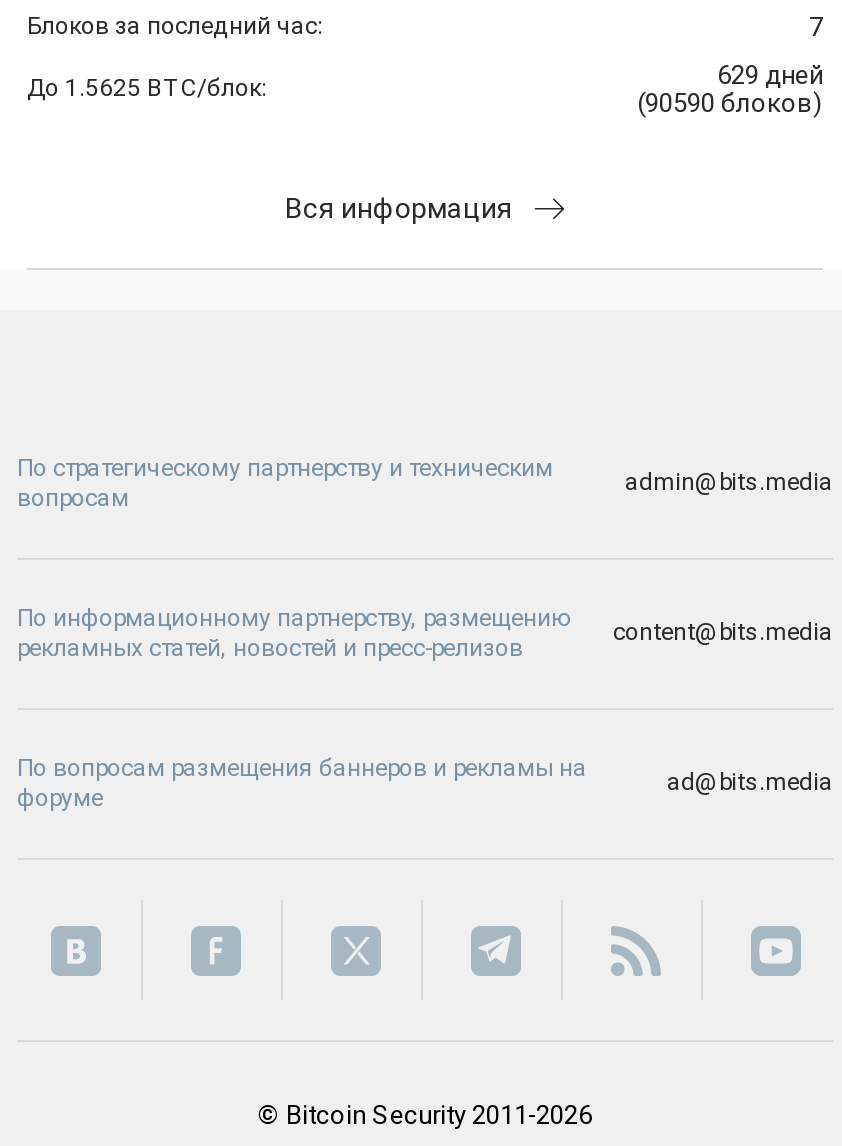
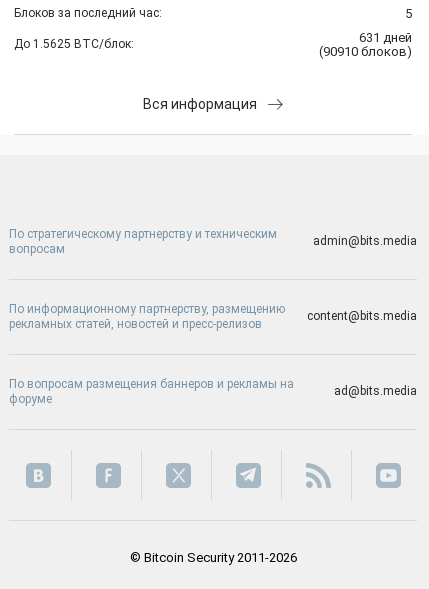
- 7
+ 5

- 629 дней
+ 631 дней

- (90590 блоков)
+ (90910 блоков)
